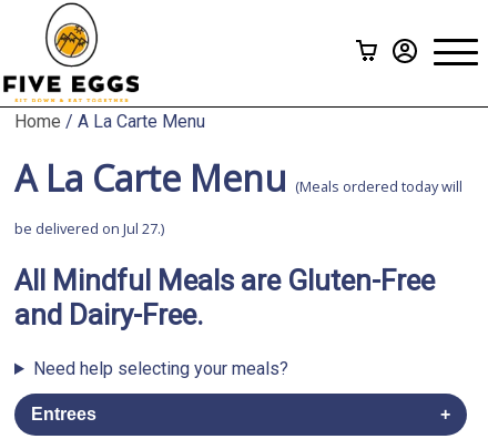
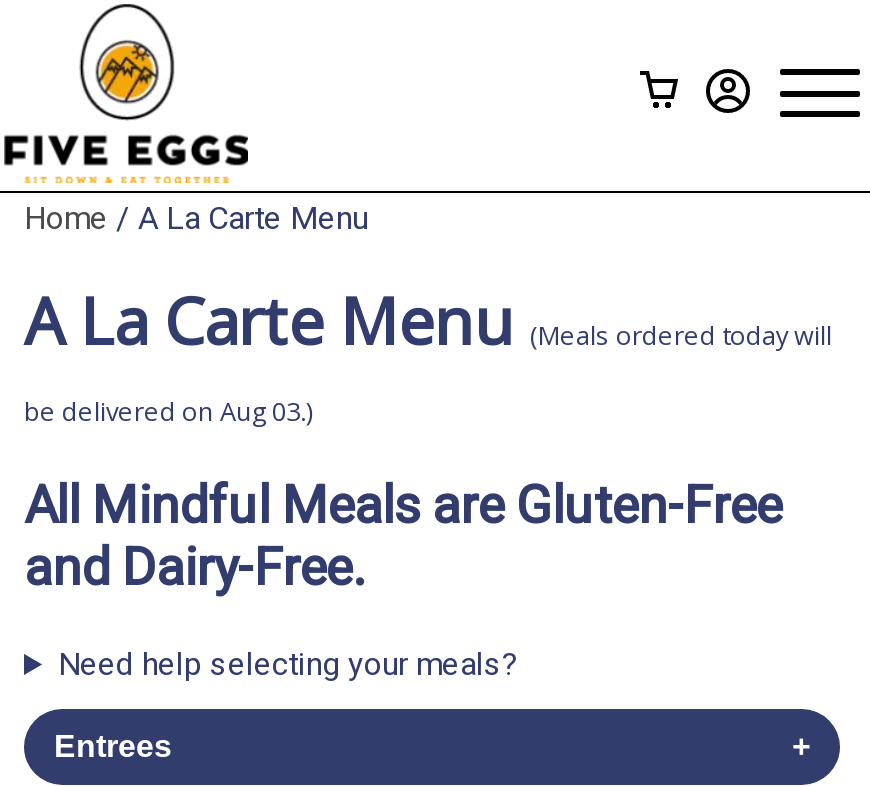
- be delivered on Jul 27.)
+ be delivered on Aug 03.)
